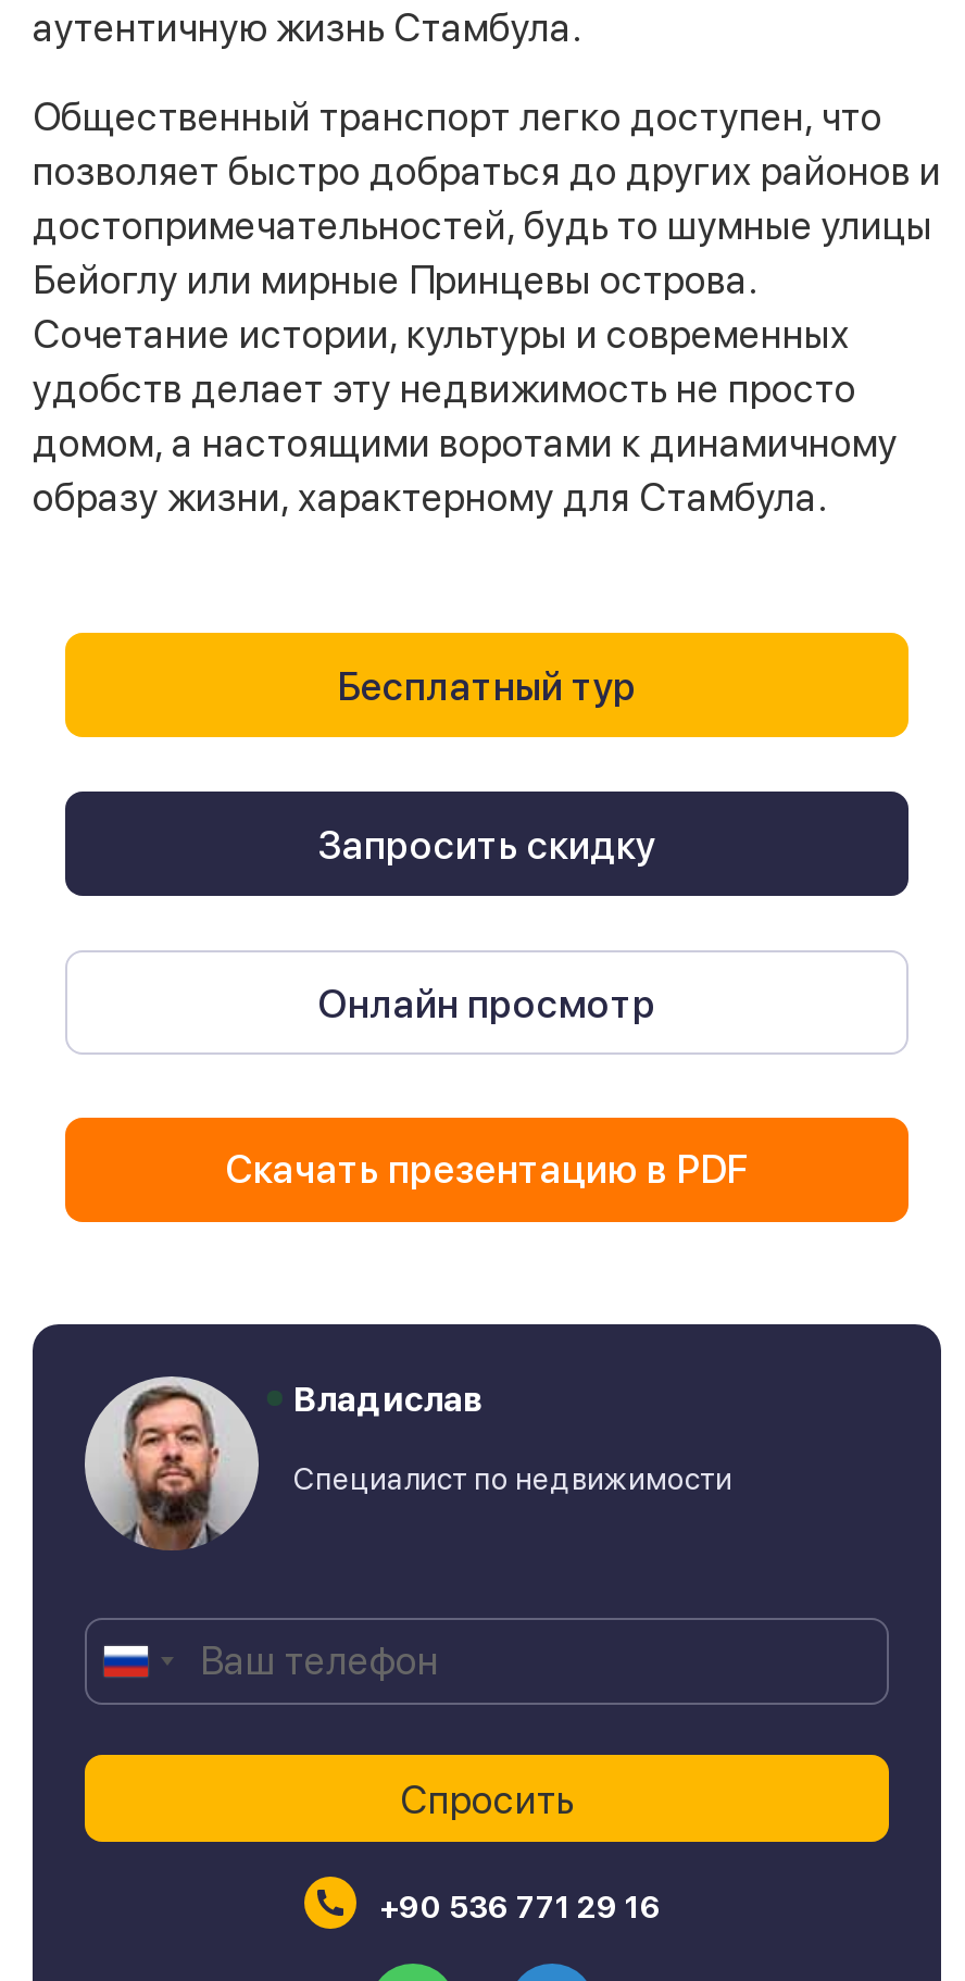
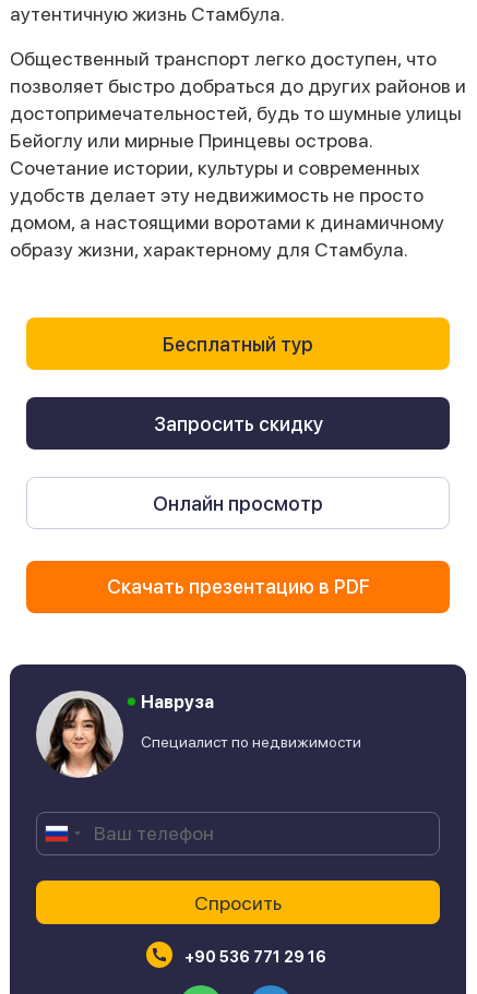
- [image]
- Владислав
+ [image]
+ Навруза
